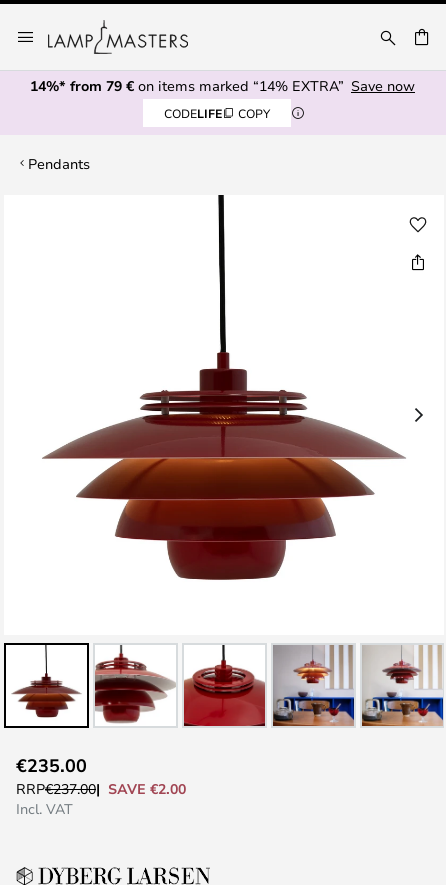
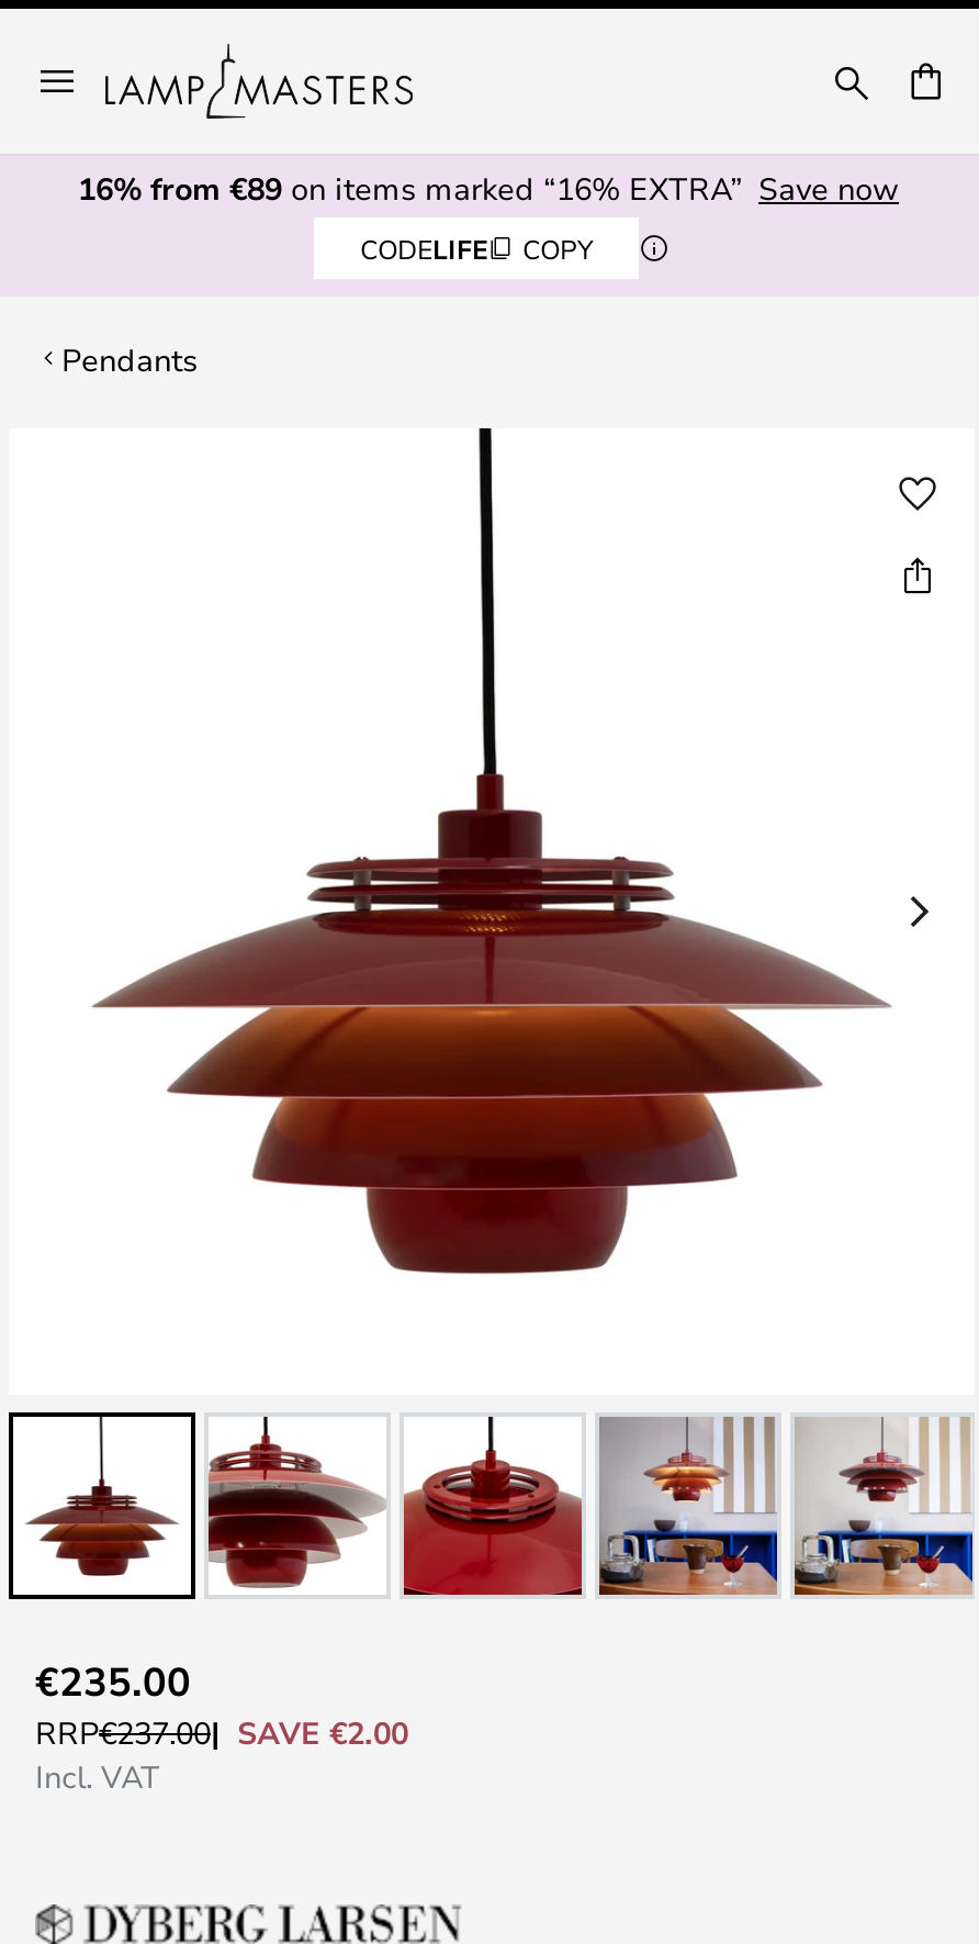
- 14%* from 79 €on items marked “14% EXTRA” Save now
+ 16% from €89 on items marked “16% EXTRA” Save now
